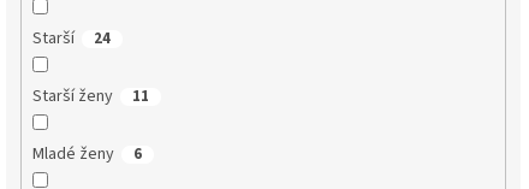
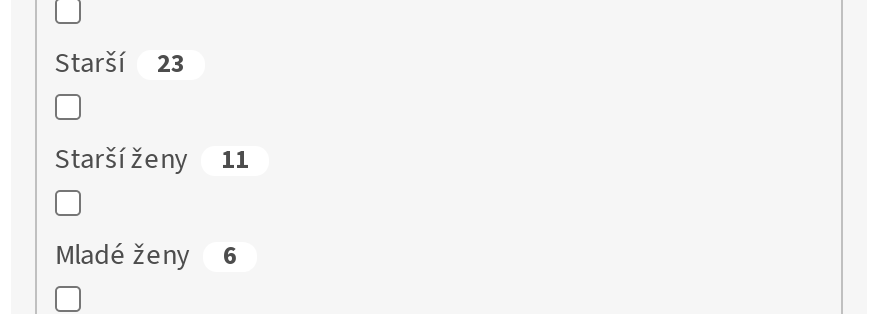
- Starší 24
+ Starší 23
